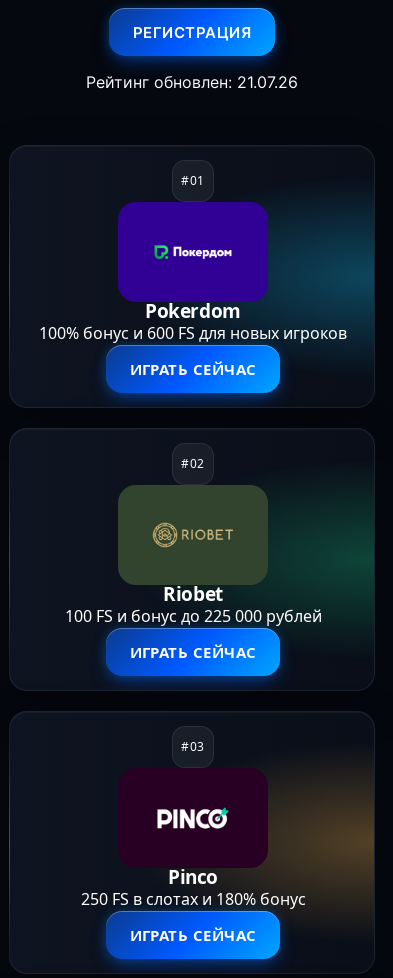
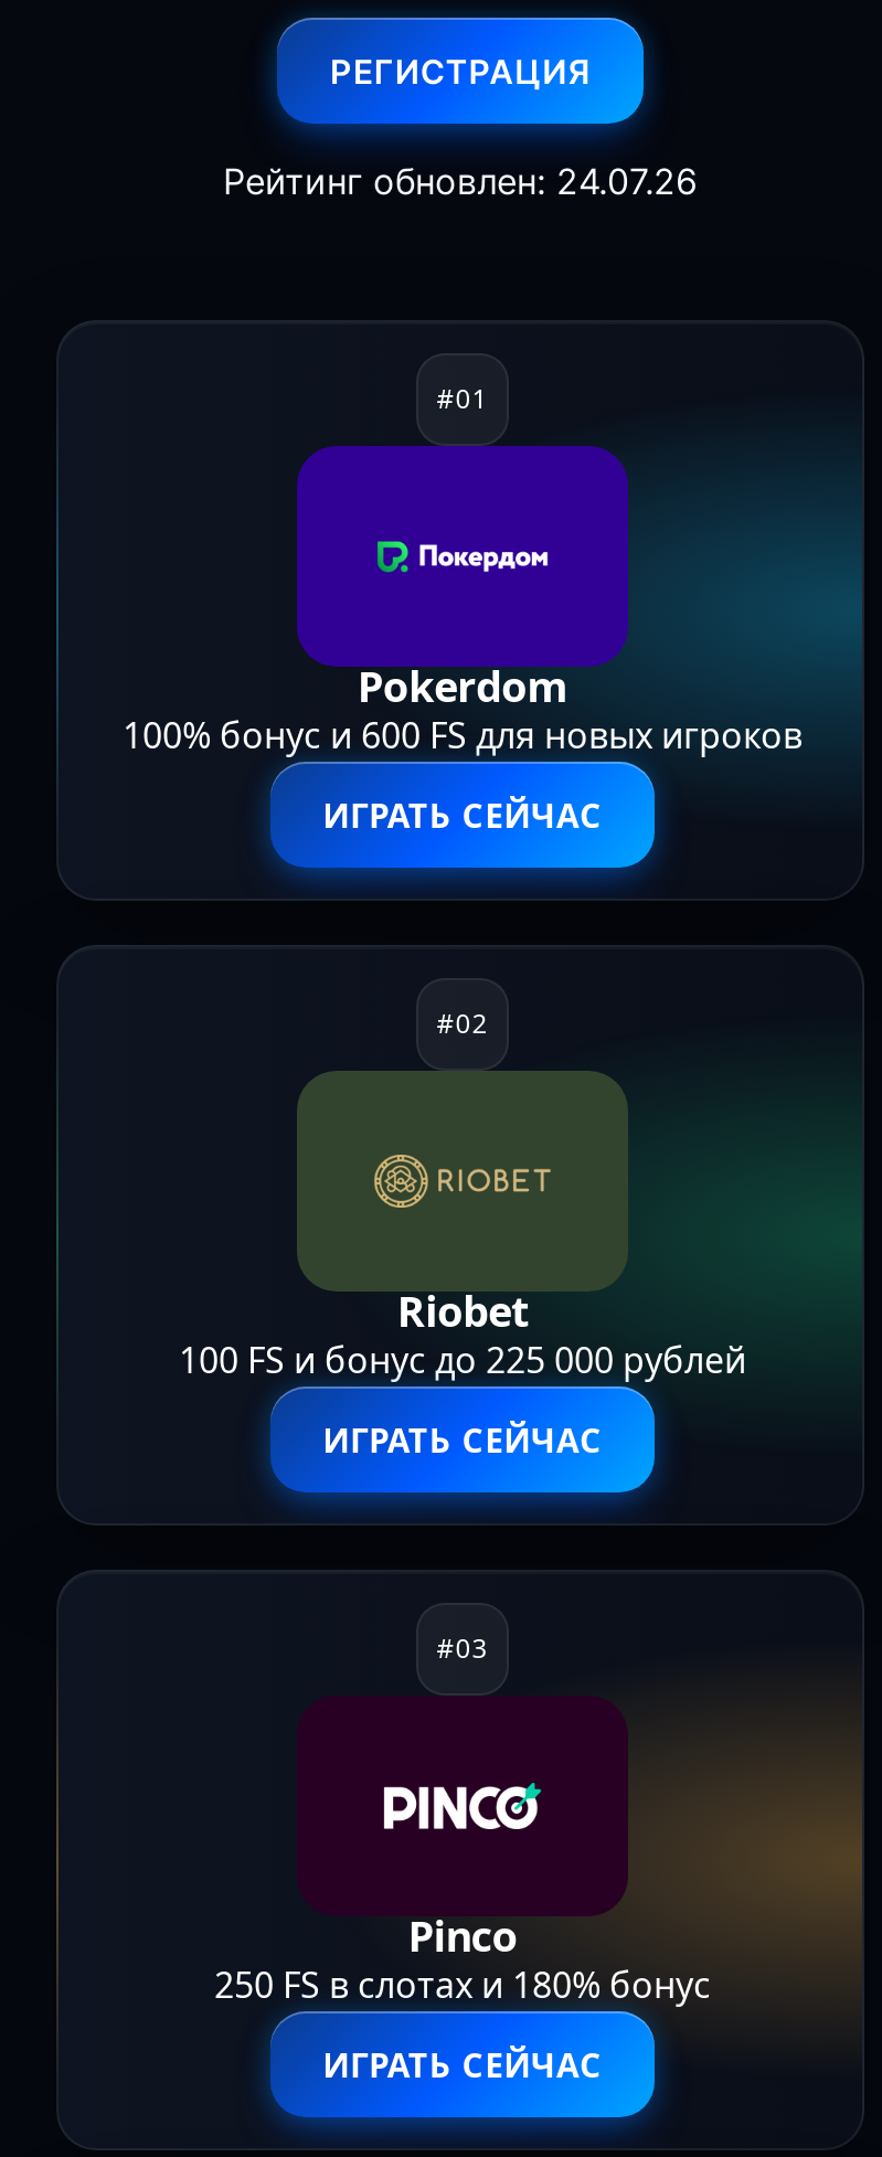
- Рейтинг обновлен: 21.07.26
+ Рейтинг обновлен: 24.07.26
